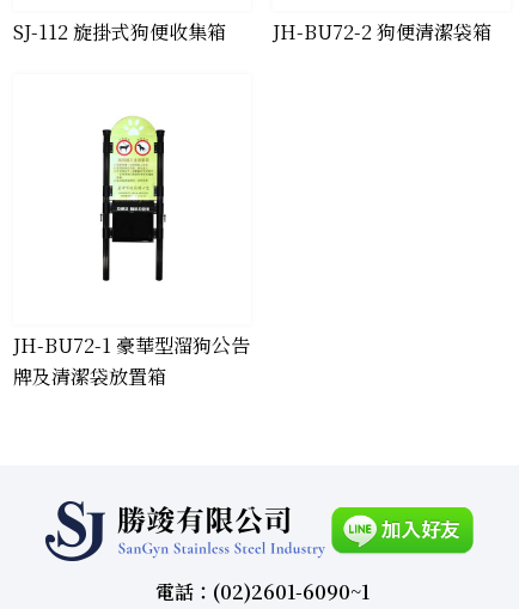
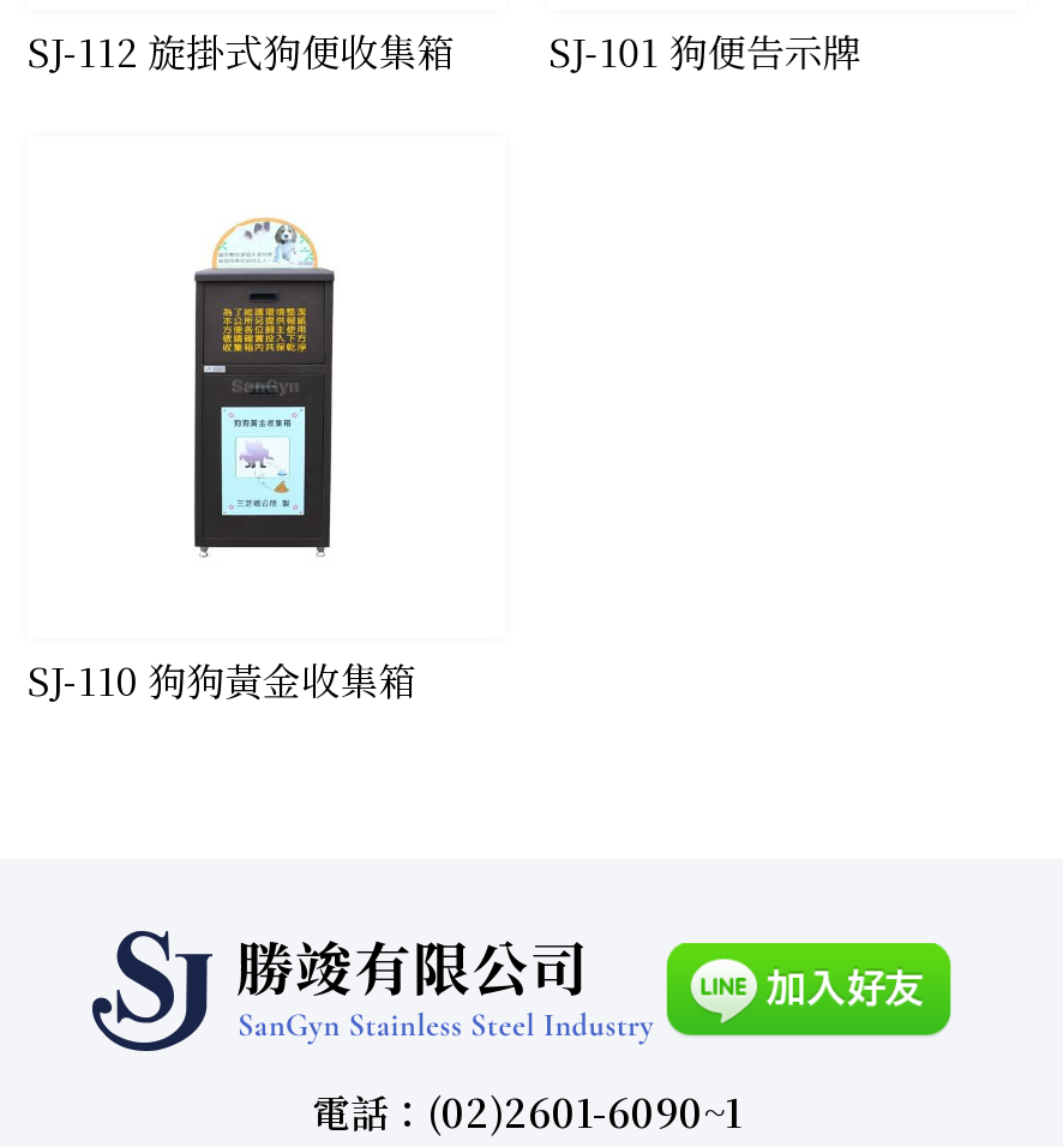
- JH-BU72-2 狗便清潔袋箱
+ SJ-101 狗便告示牌

- [image]
+ [image]

- JH-BU72-1 豪華型溜狗公告
- 牌及清潔袋放置箱
+ SJ-110 狗狗黃金收集箱
